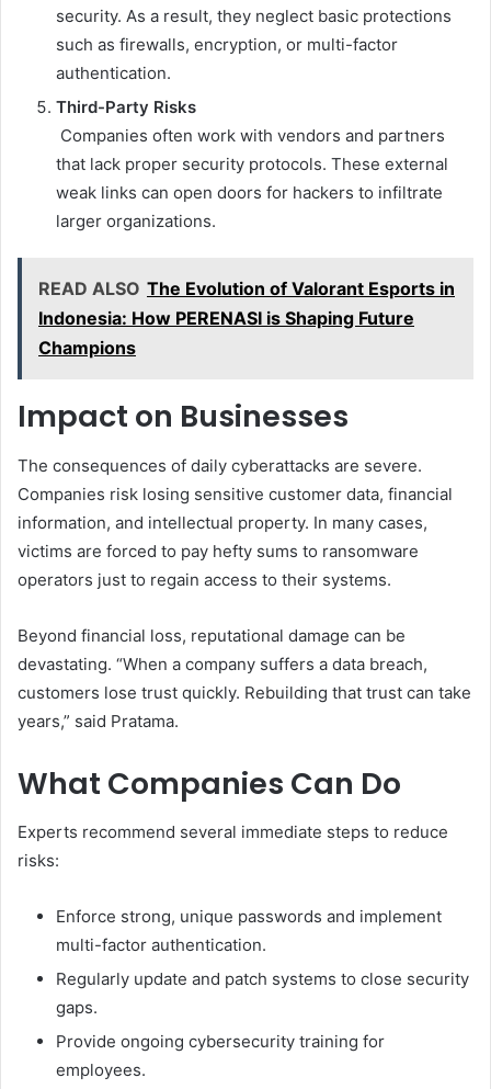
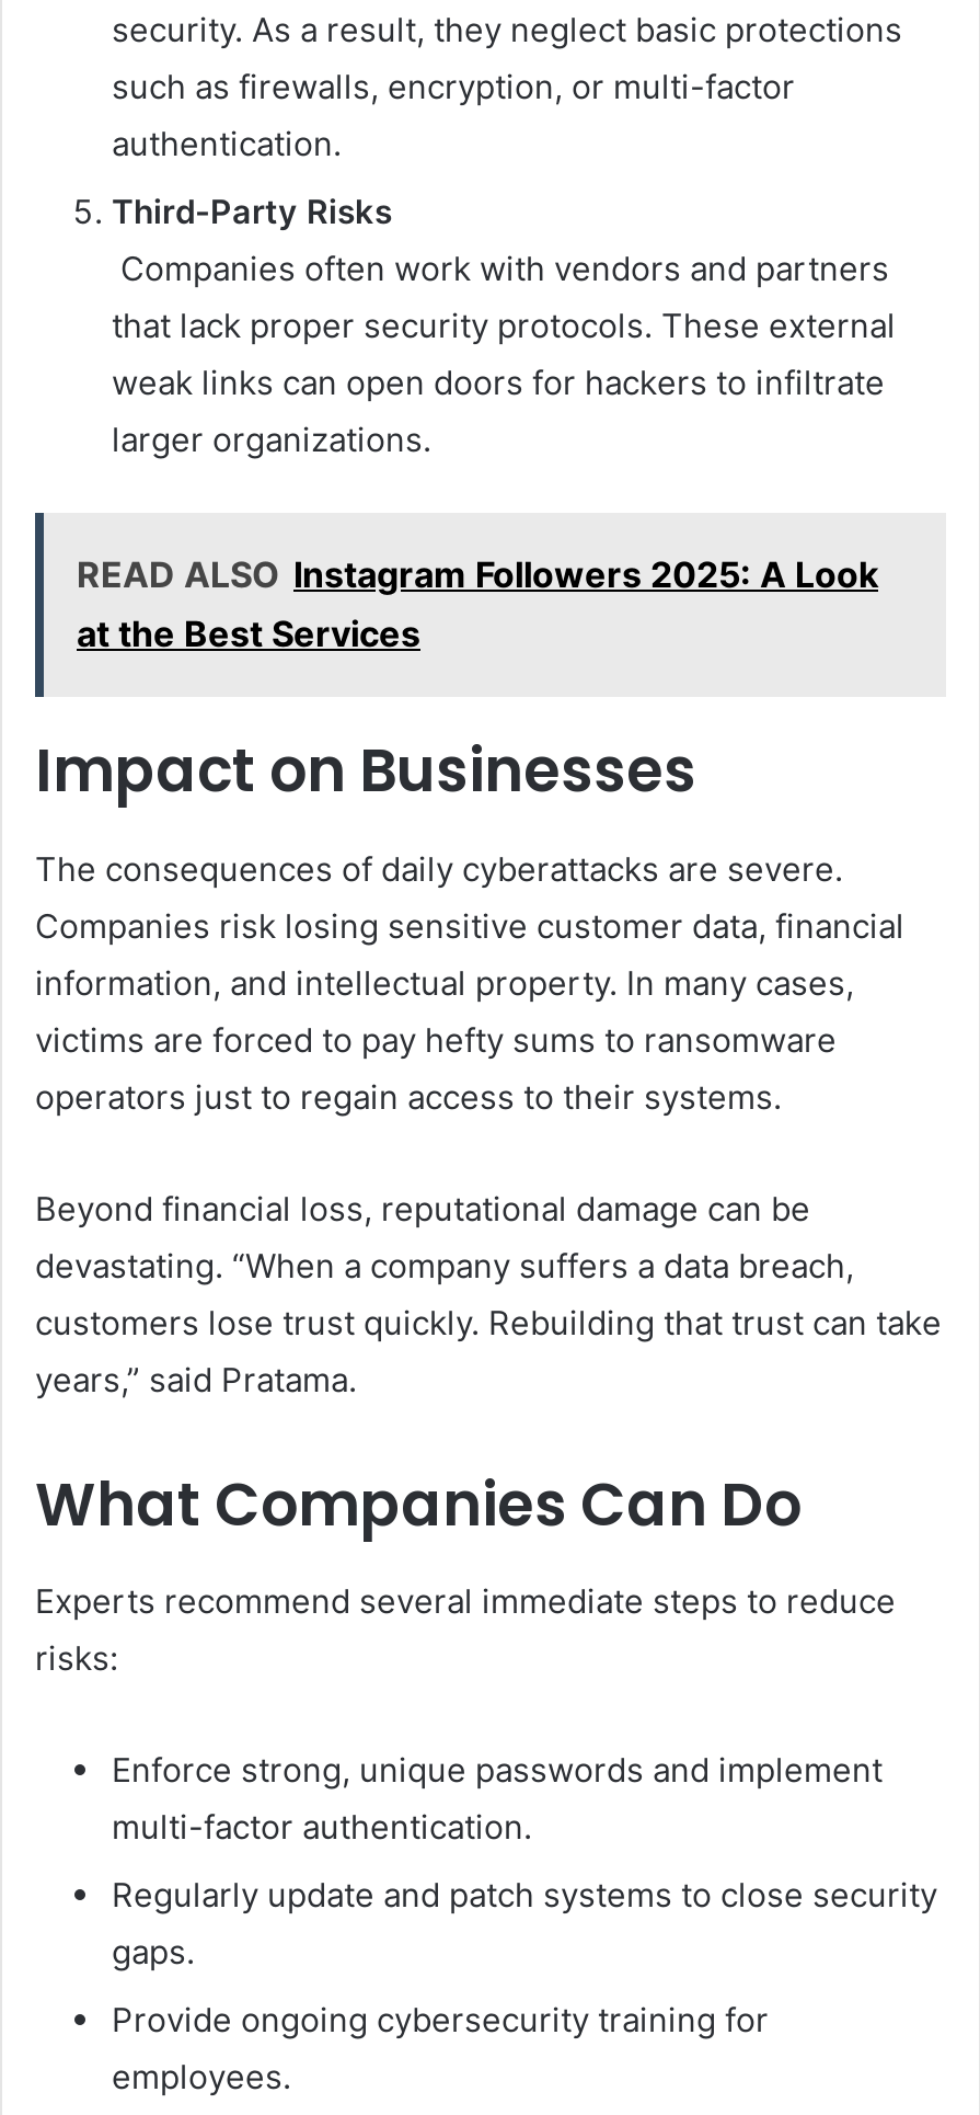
- READ ALSO The Evolution of Valorant Esports in
- Indonesia: How PERENASI is Shaping Future
- Champions
+ READ ALSO Instagram Followers 2025: A Look
+ at the Best Services
